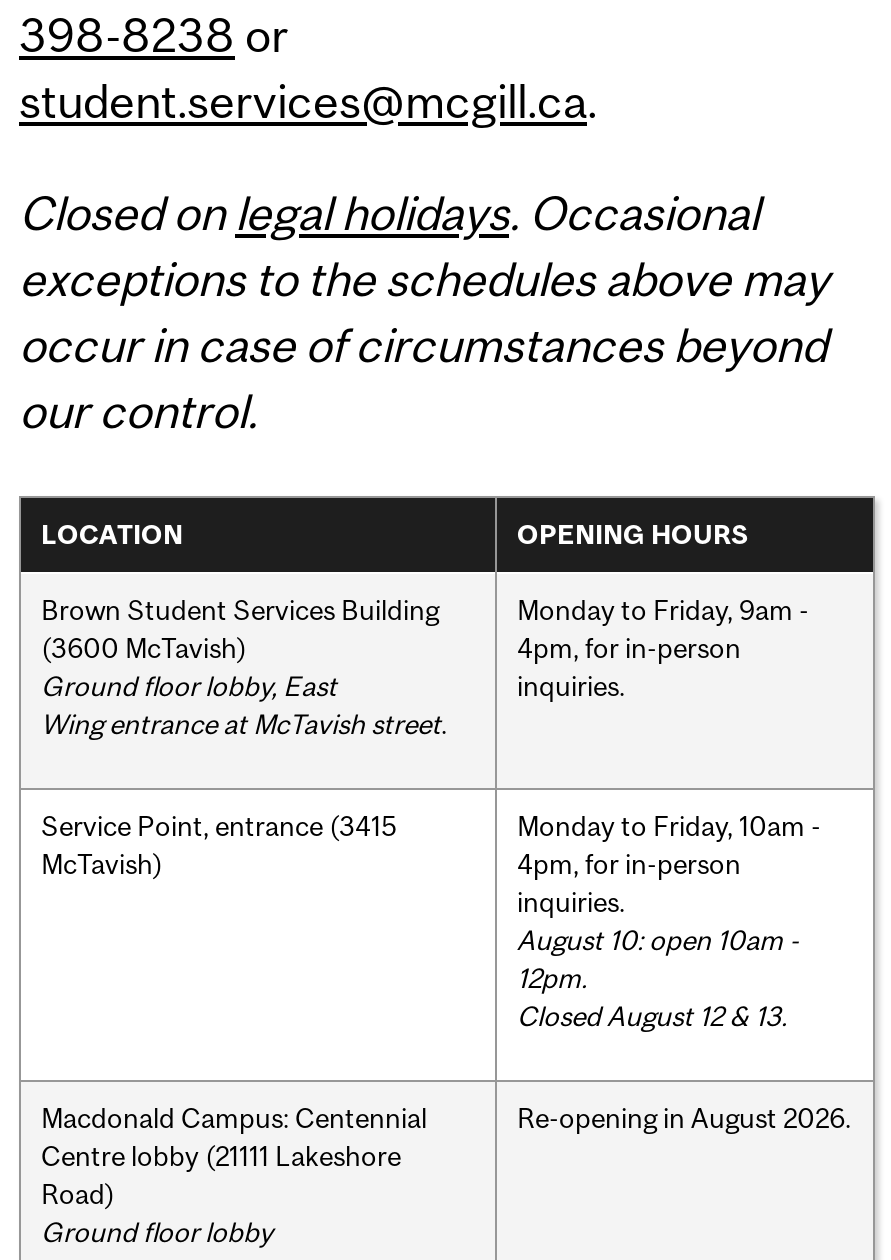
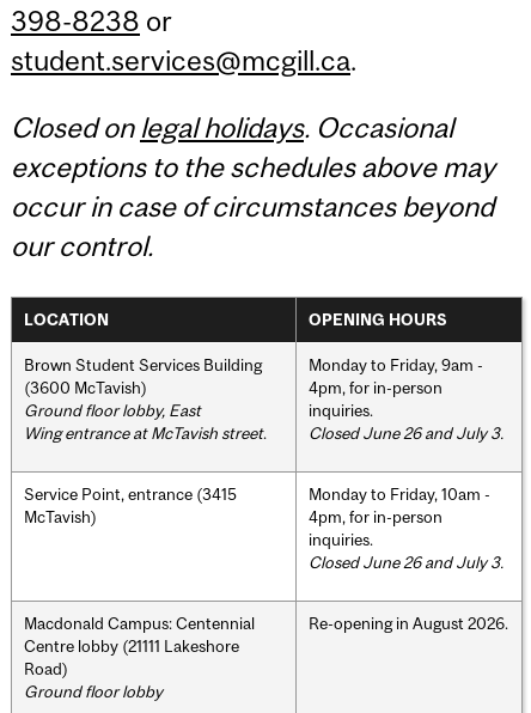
+ Closed June 26 and July 3.

- August 10: open 10am -
- 12pm.
- Closed August 12 & 13.
+ Closed June 26 and July 3.
